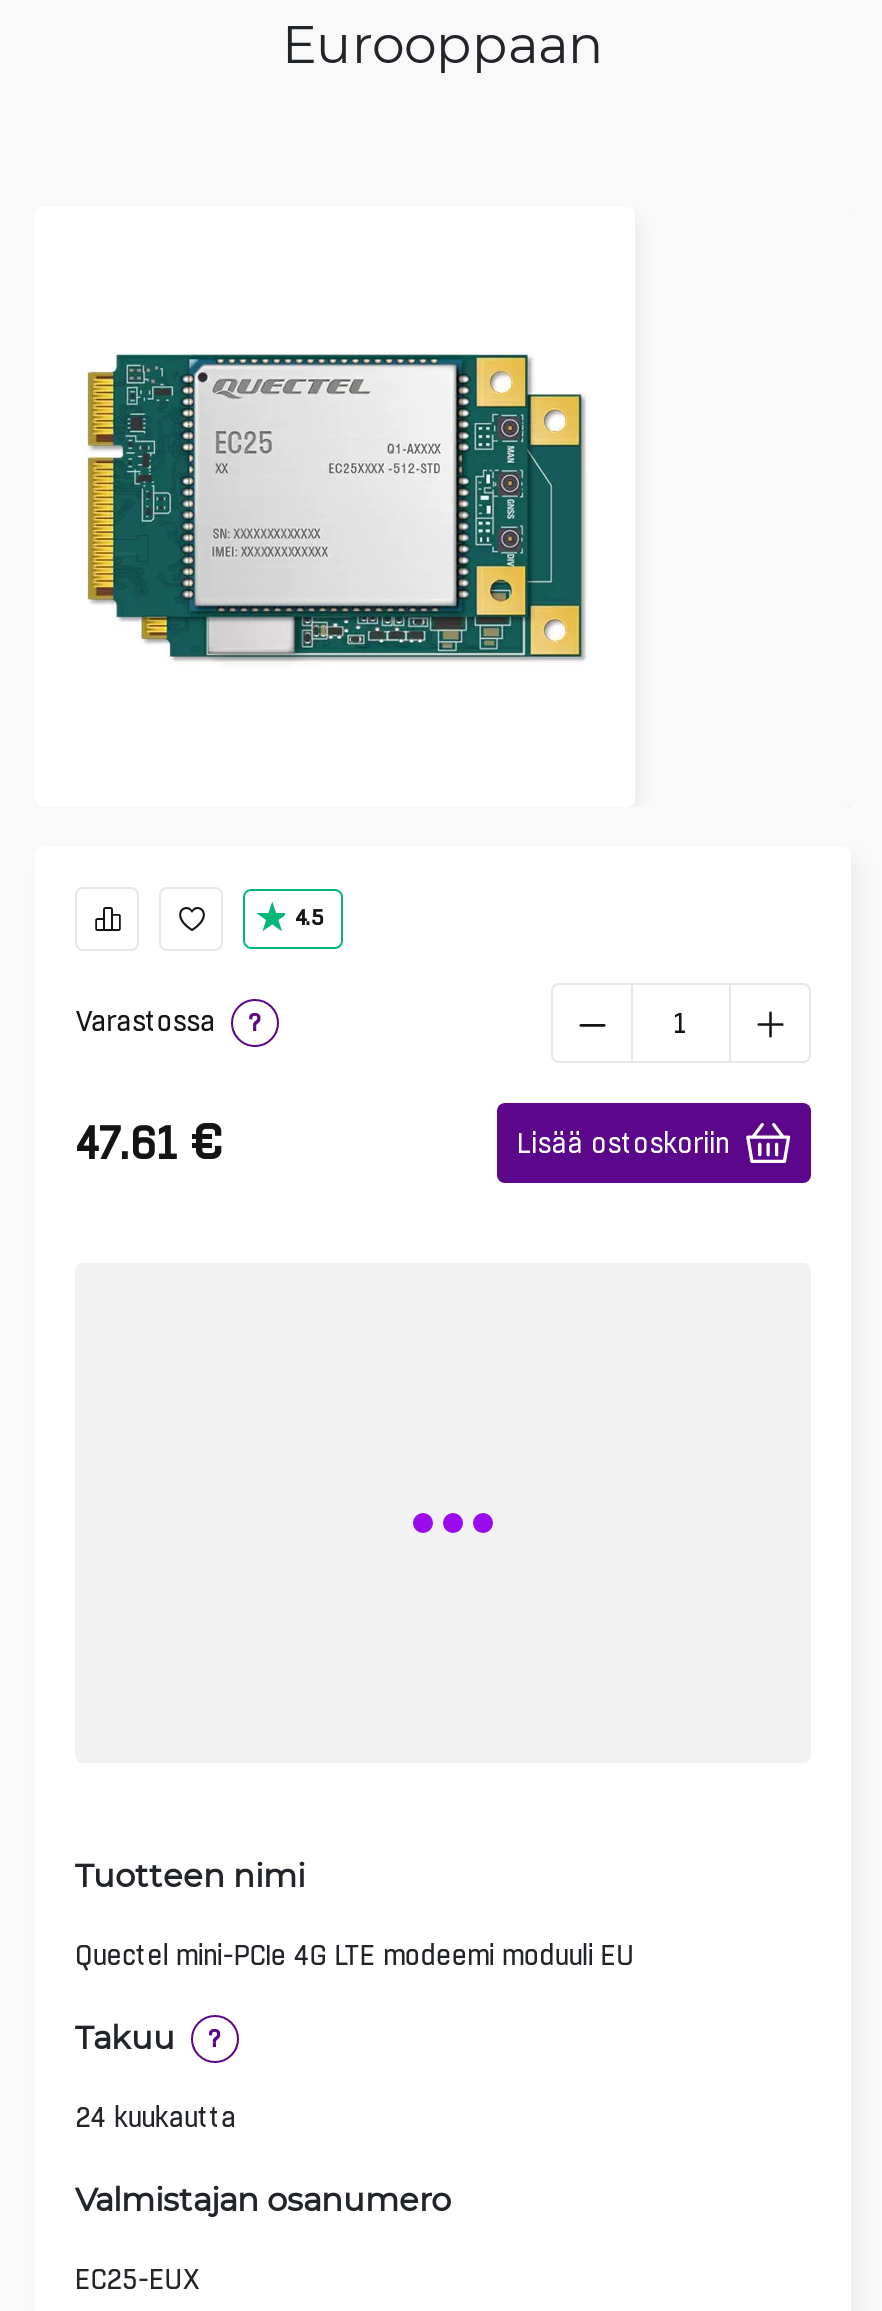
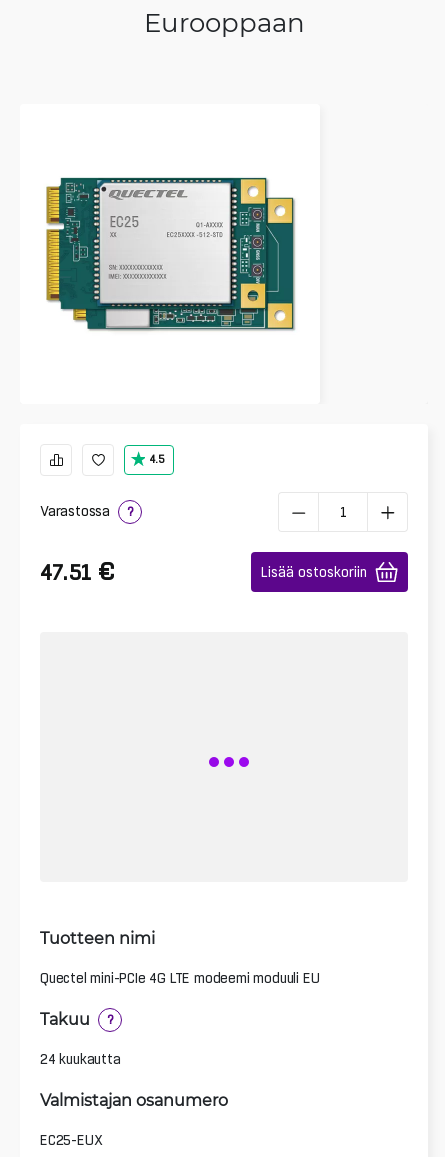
- 47.61 €
+ 47.51 €
